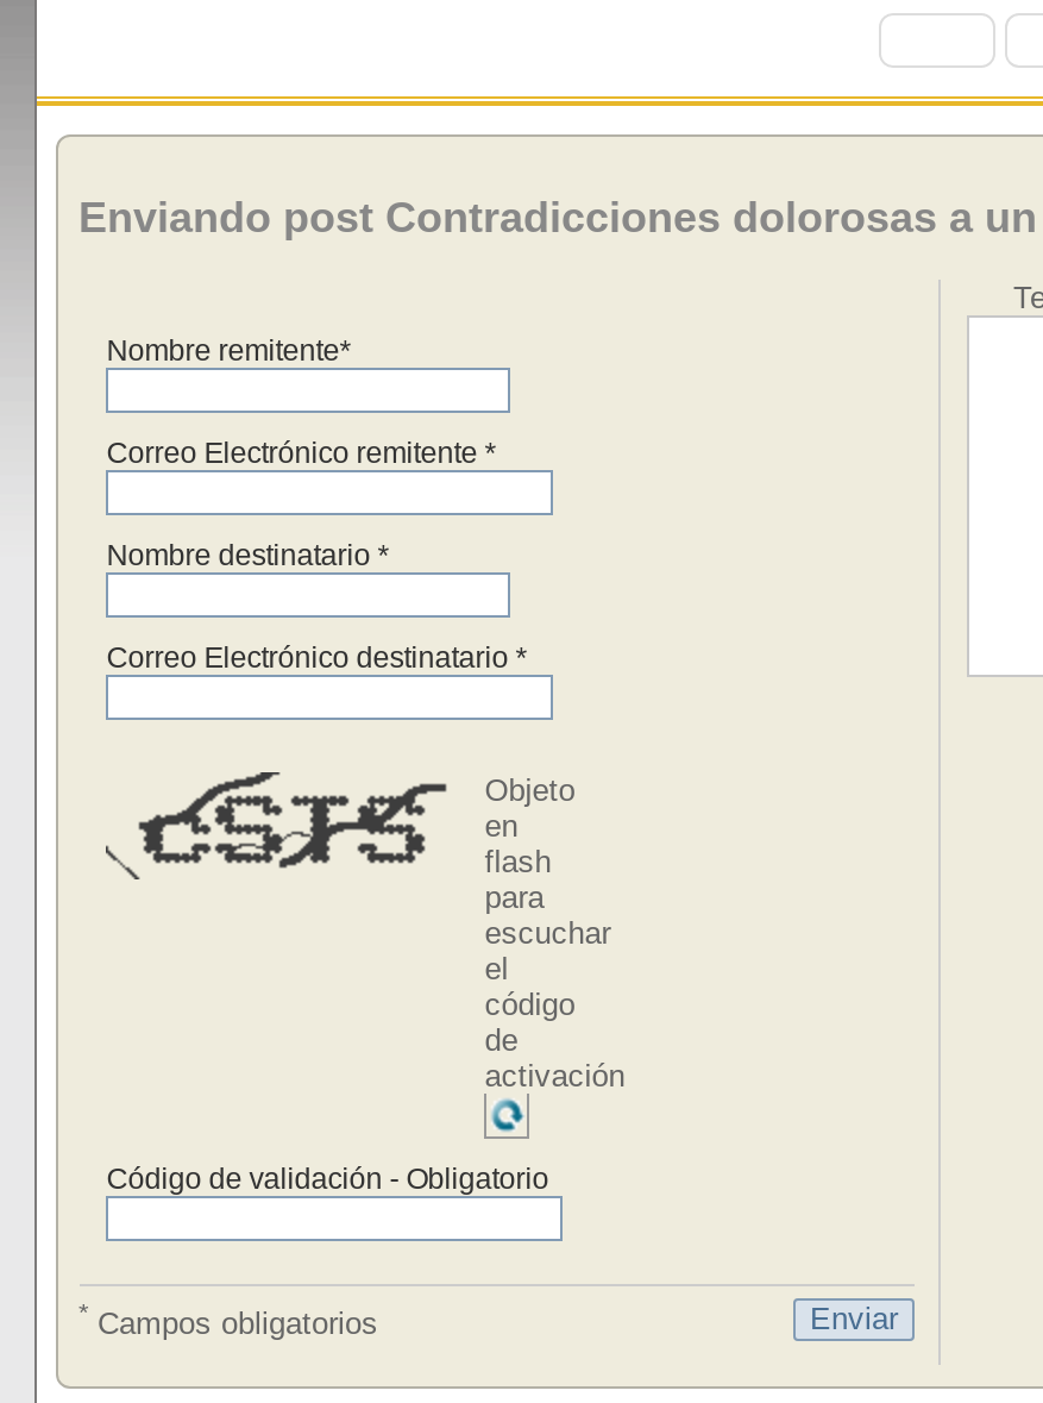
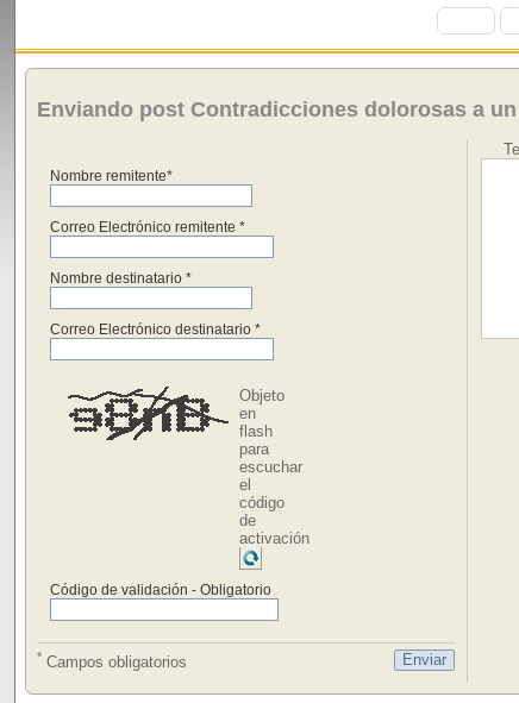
- [image]
+ [image]
